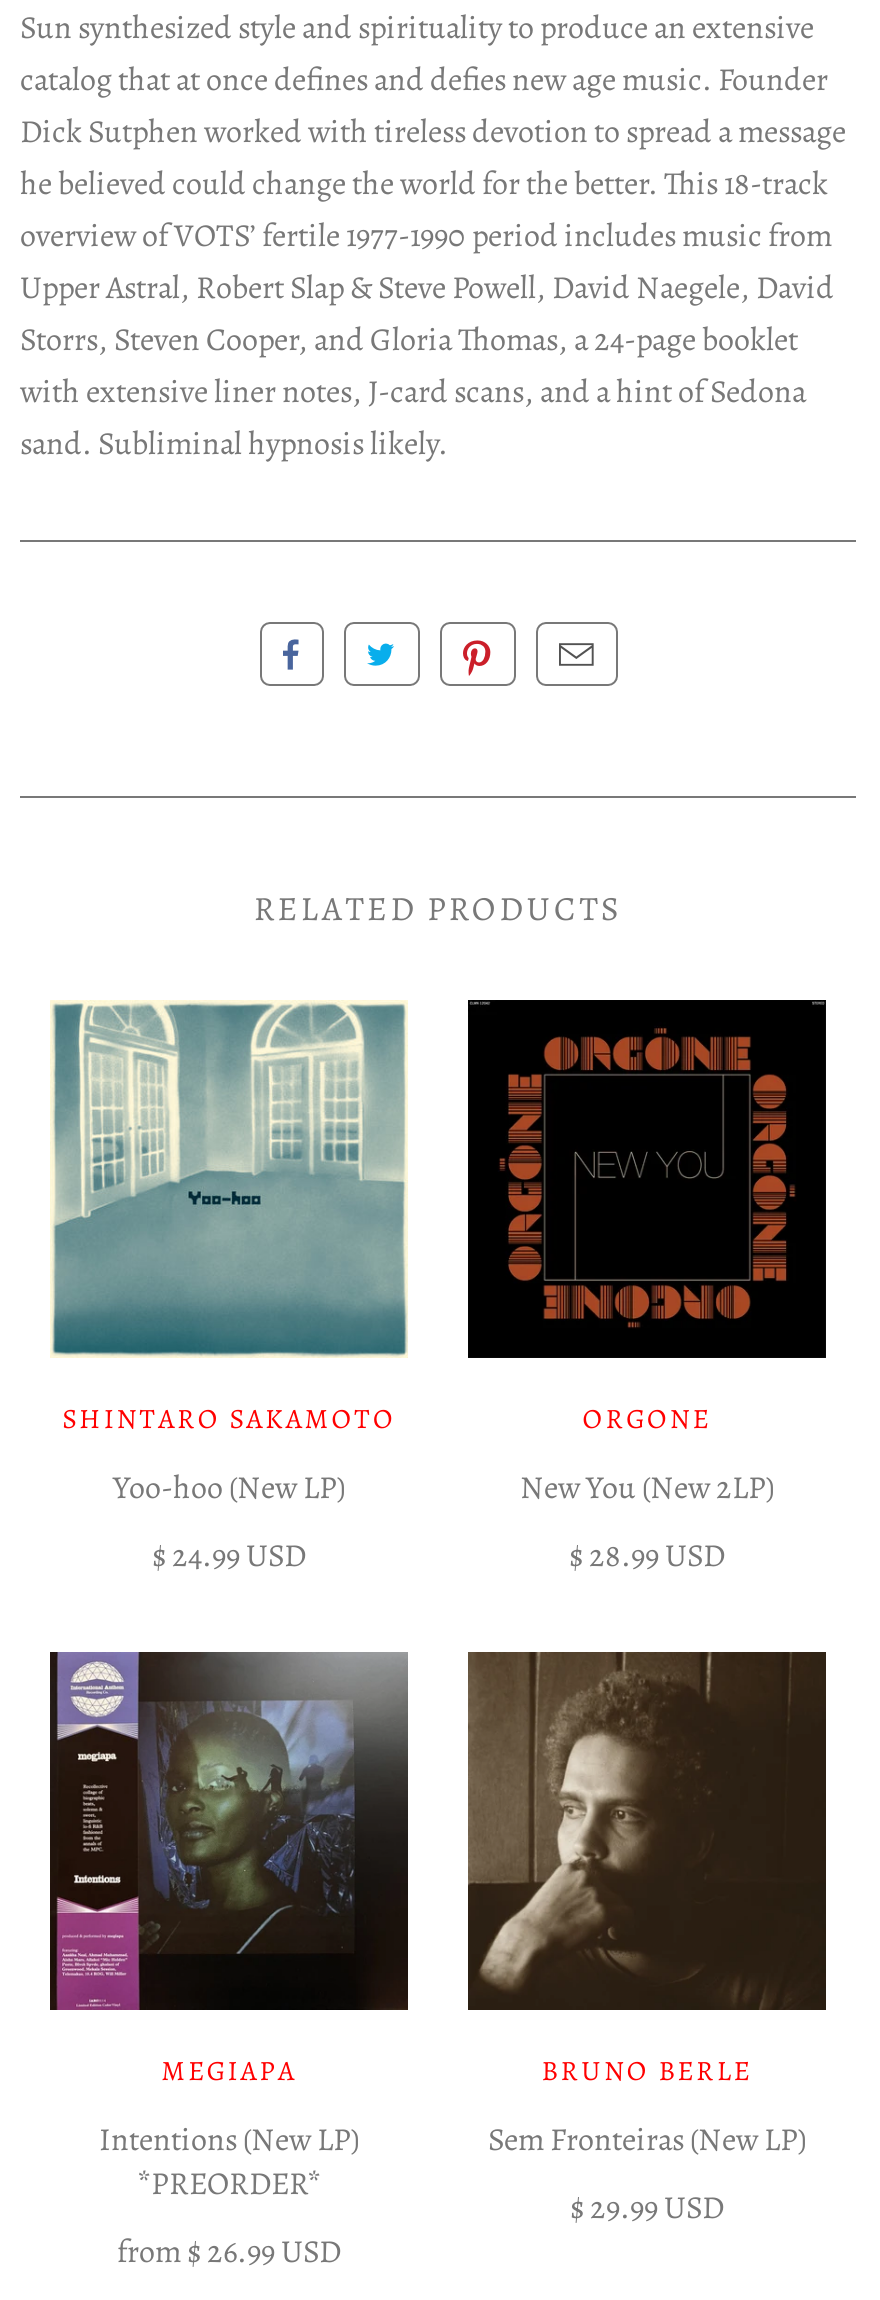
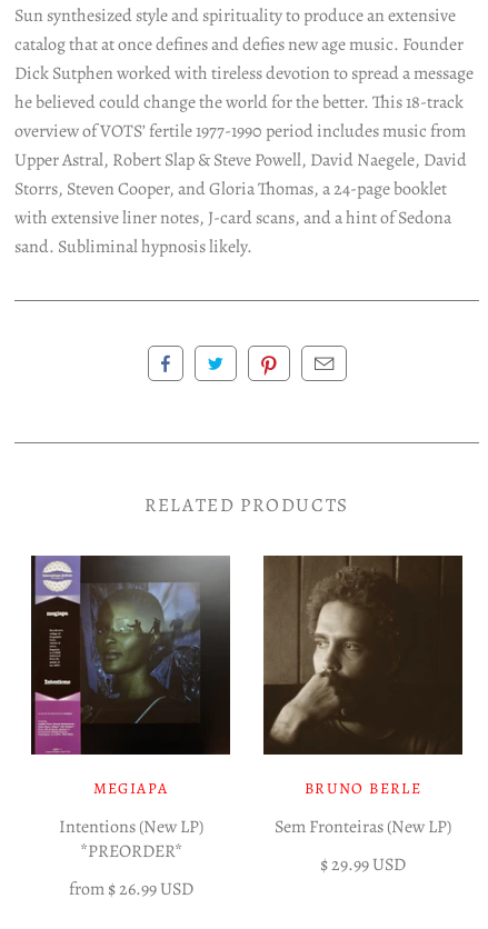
- [image]
- SHINTARO SAKAMOTO
- Yoo-hoo (New LP)
- $ 24.99 USD

- [image]
- ORGONE
- New You (New 2LP)
- $ 28.99 USD
